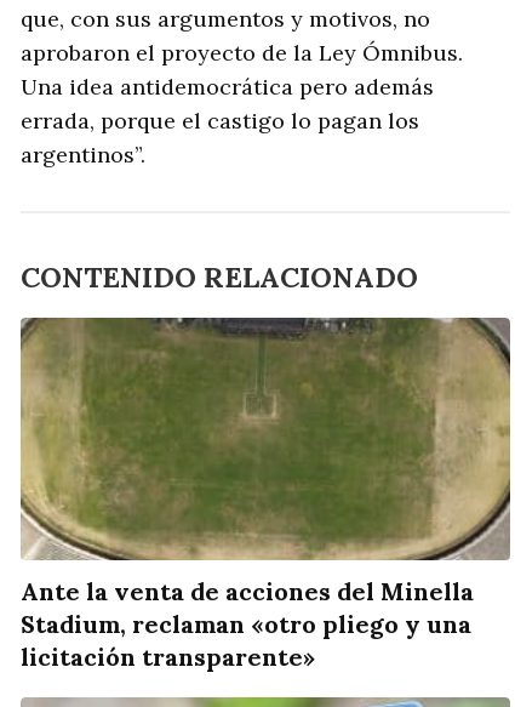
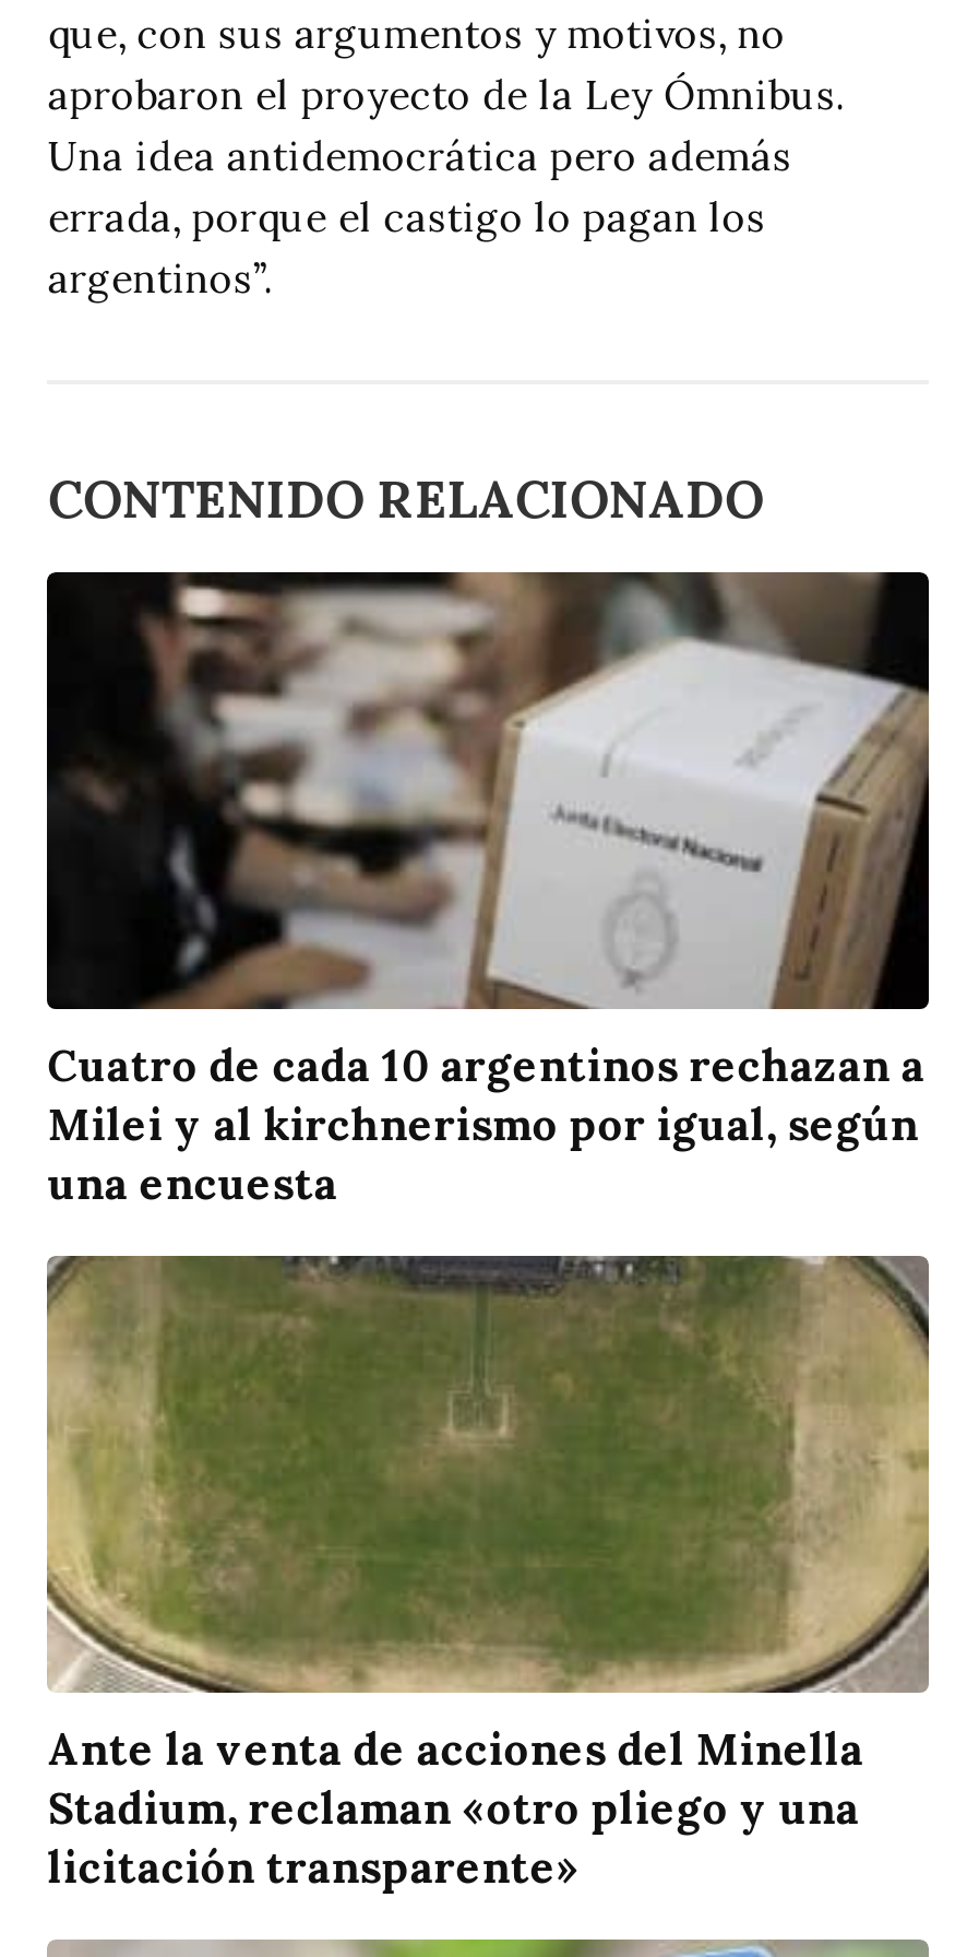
+ [image]
+ Cuatro de cada 10 argentinos rechazan a
+ Milei y al kirchnerismo por igual, según
+ una encuesta
